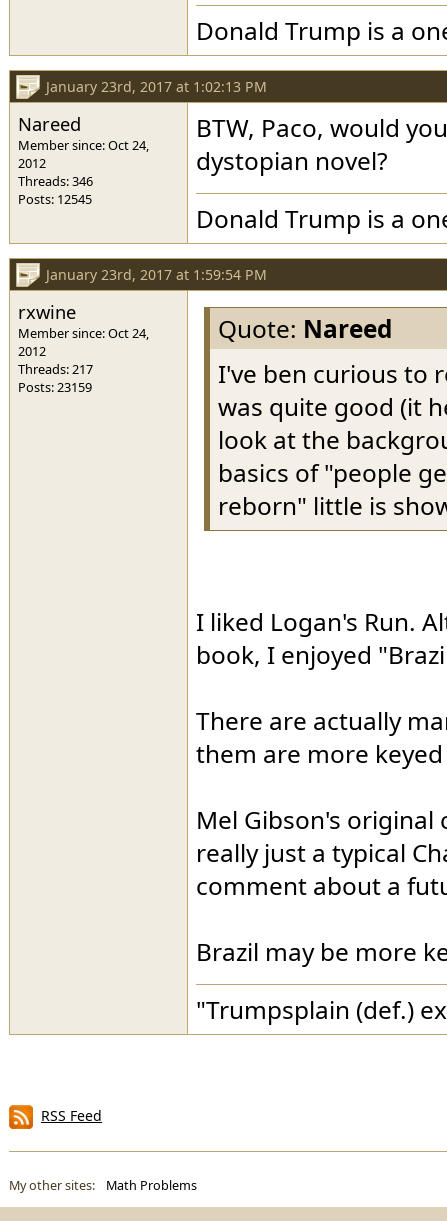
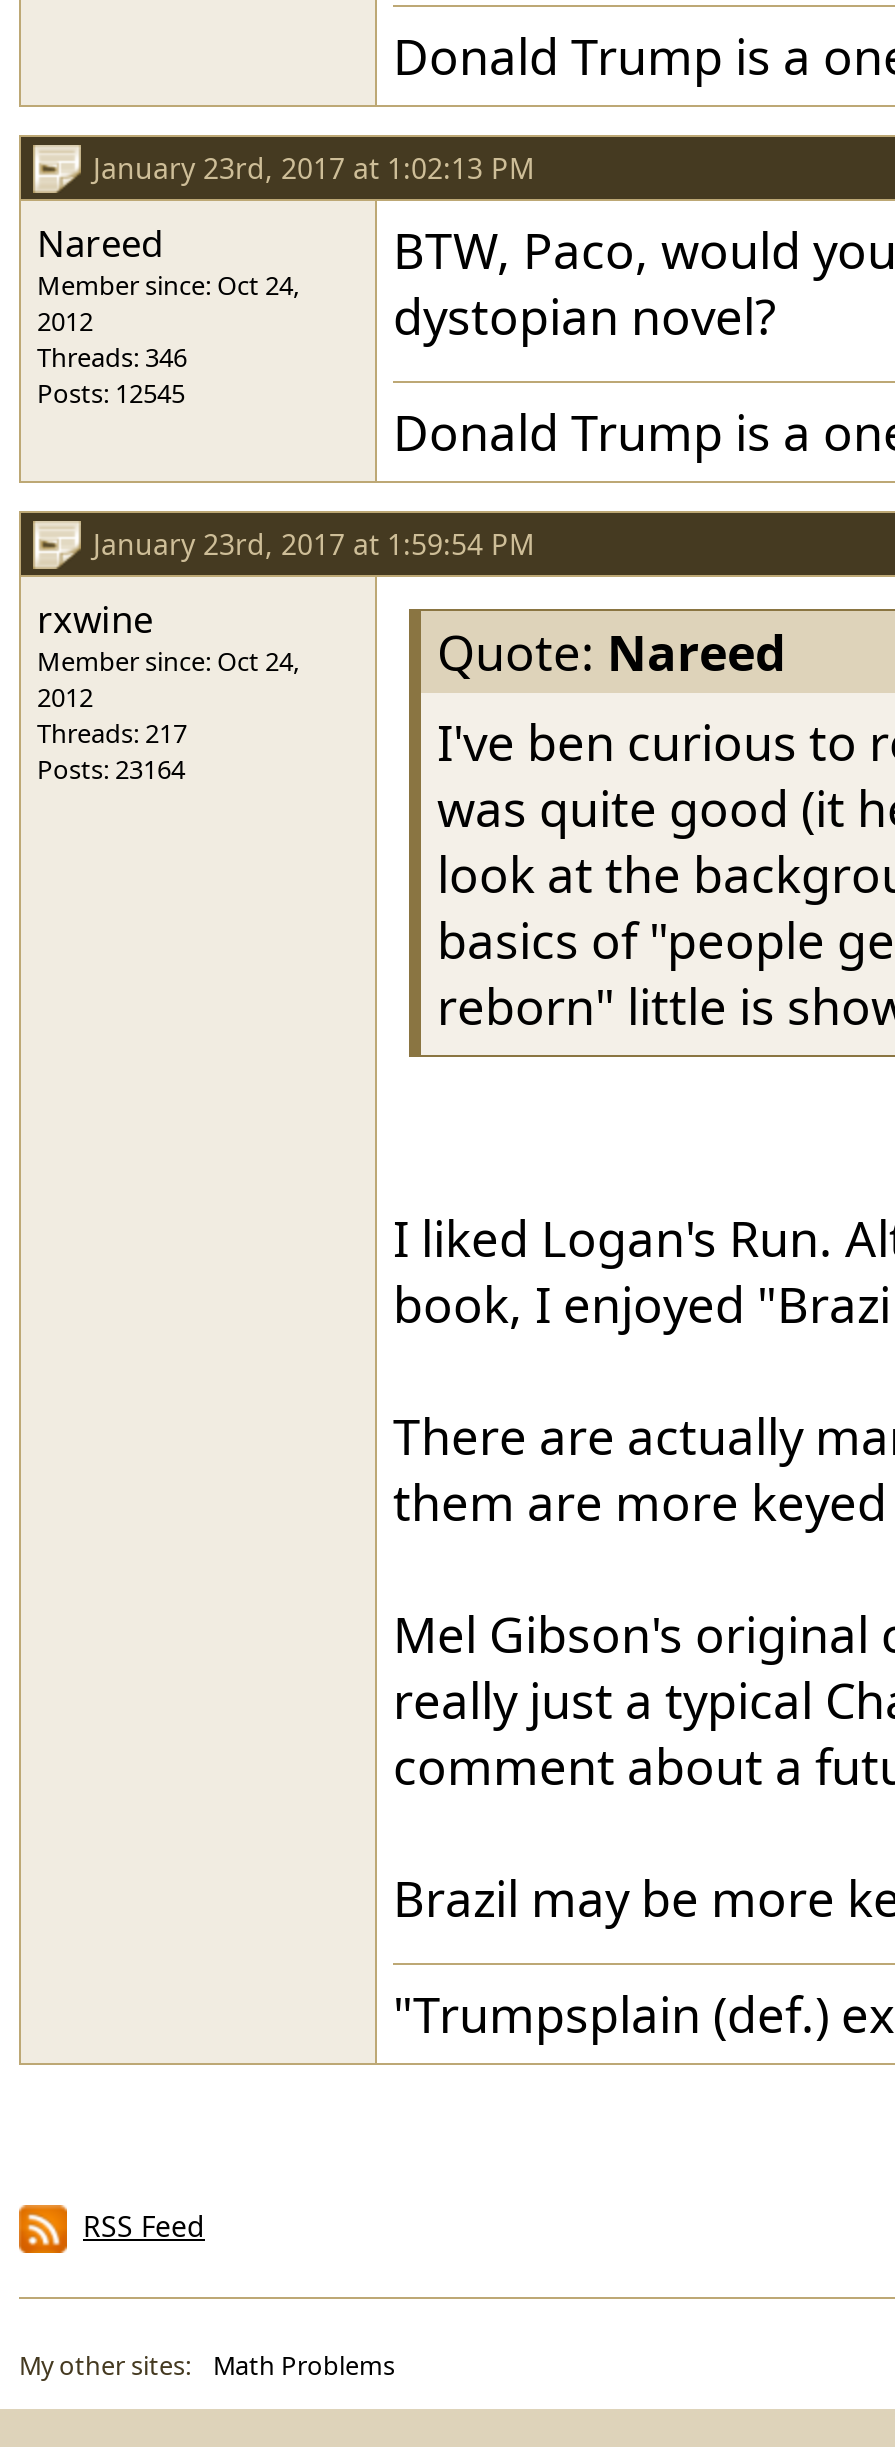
- Posts: 23159
+ Posts: 23164
